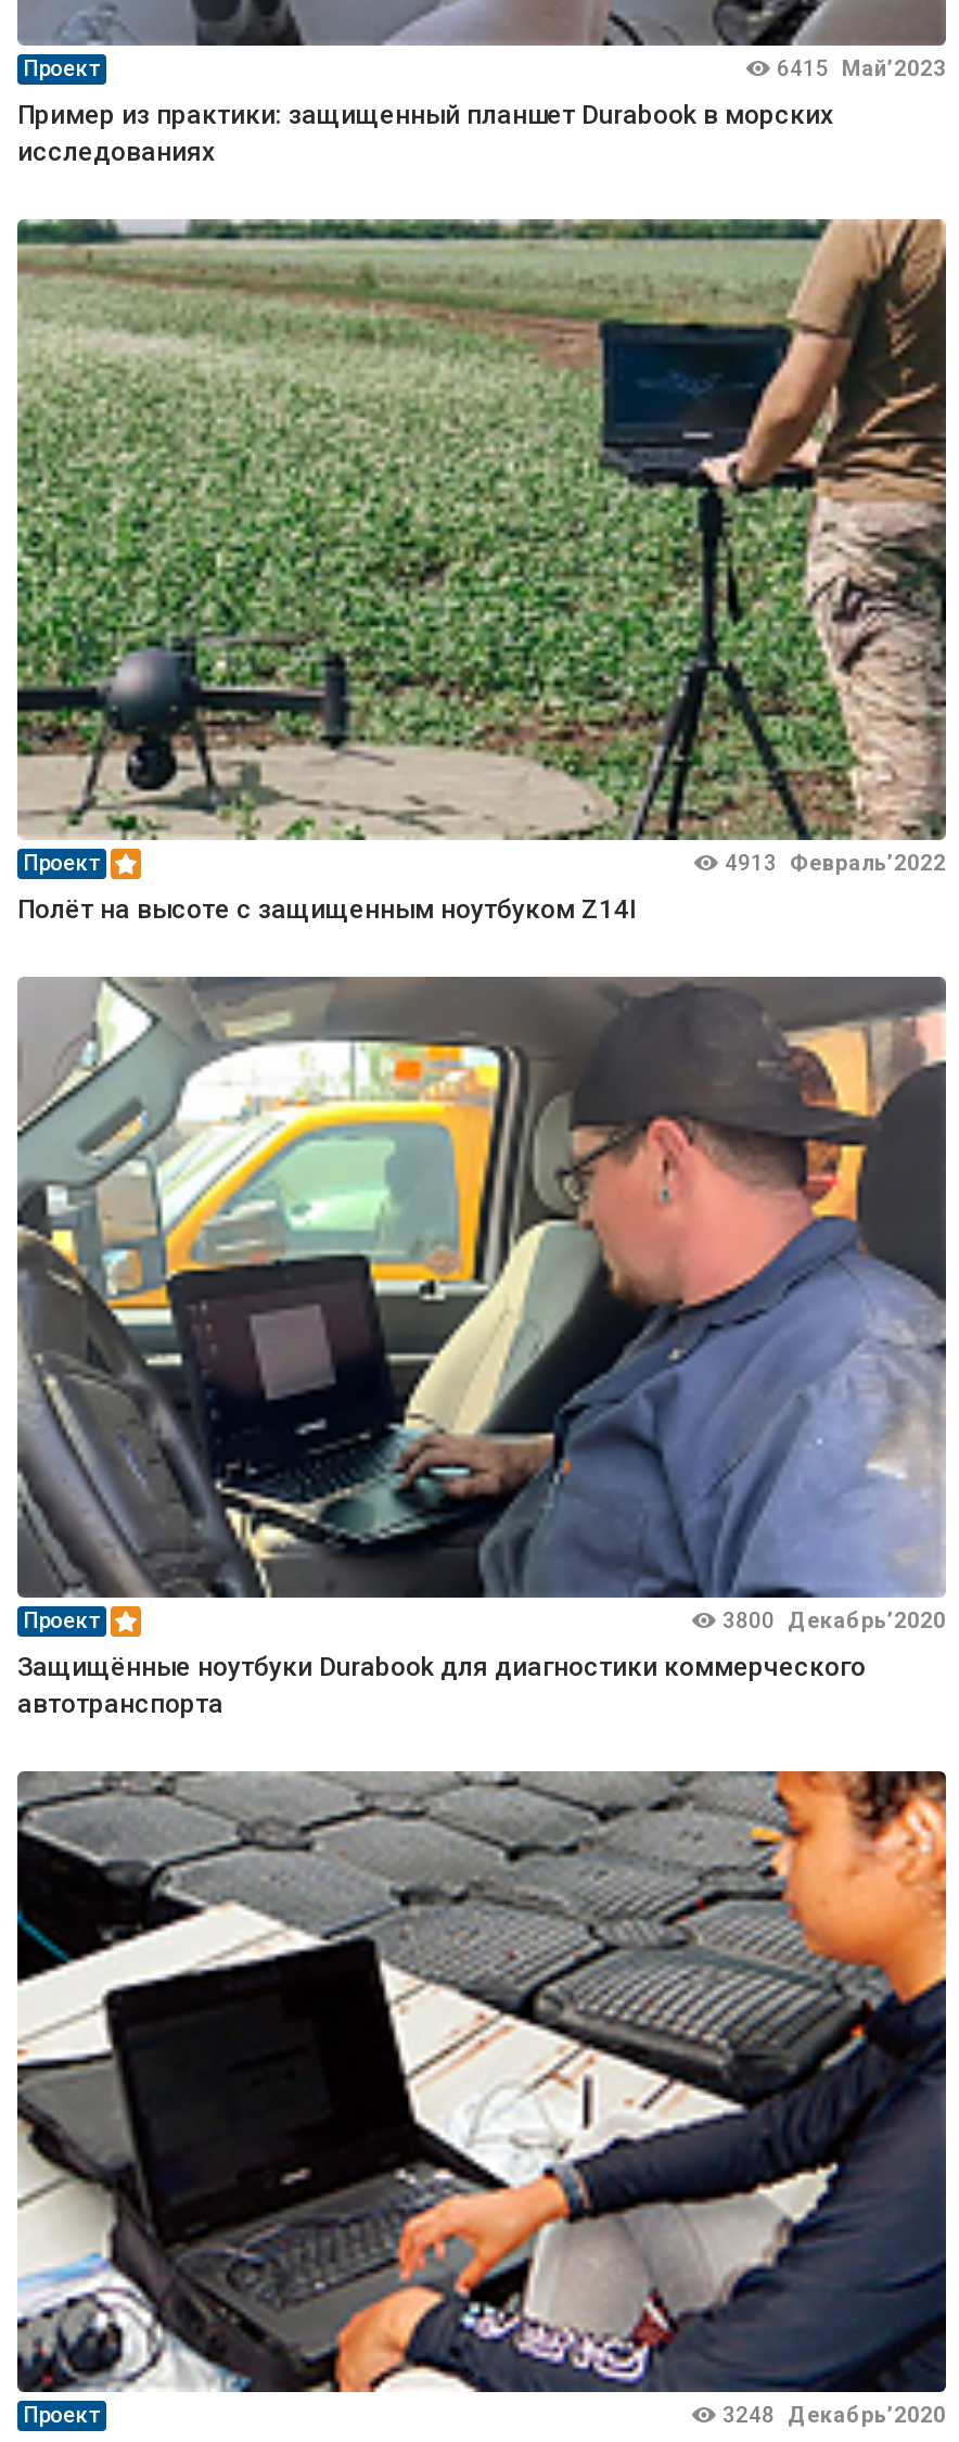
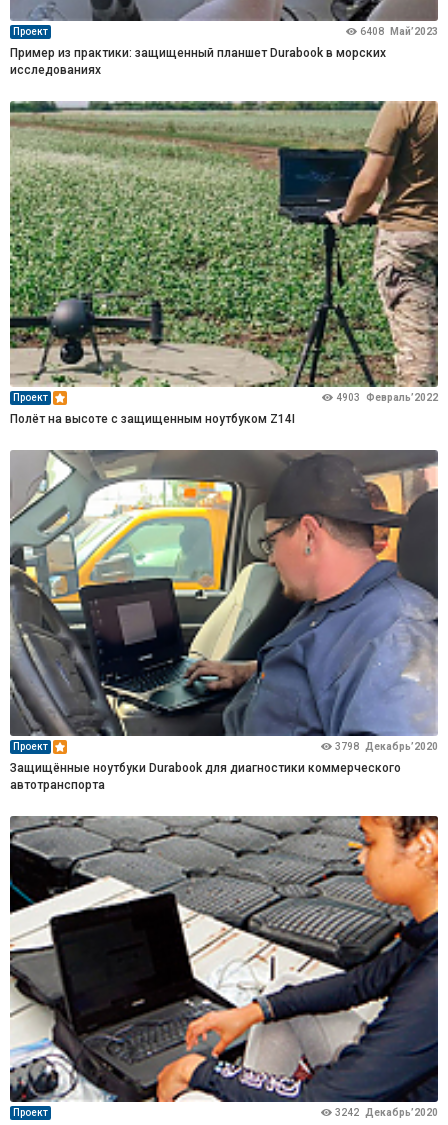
- 6415 Май’2023
+ 6408 Май’2023

- 4913 Февраль’2022
+ 4903 Февраль’2022

- 3800 Декабрь’2020
+ 3798 Декабрь’2020

- 3248 Декабрь’2020
+ 3242 Декабрь’2020
